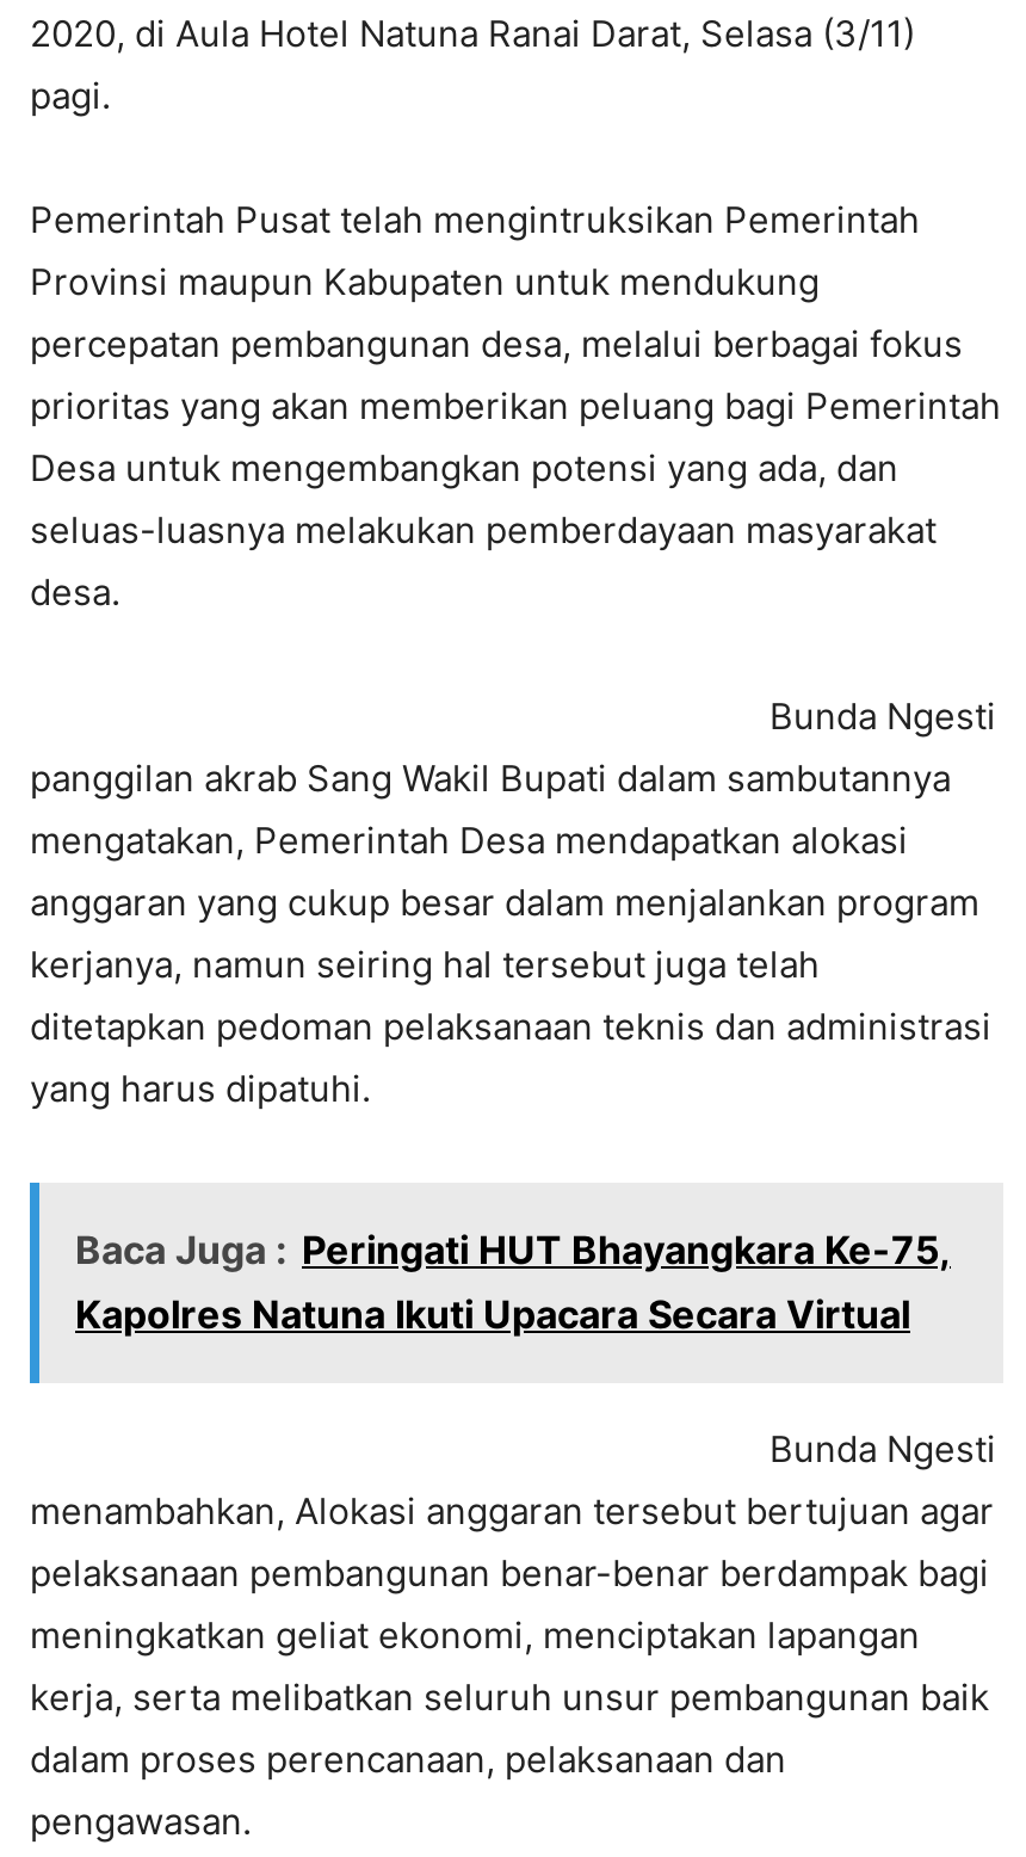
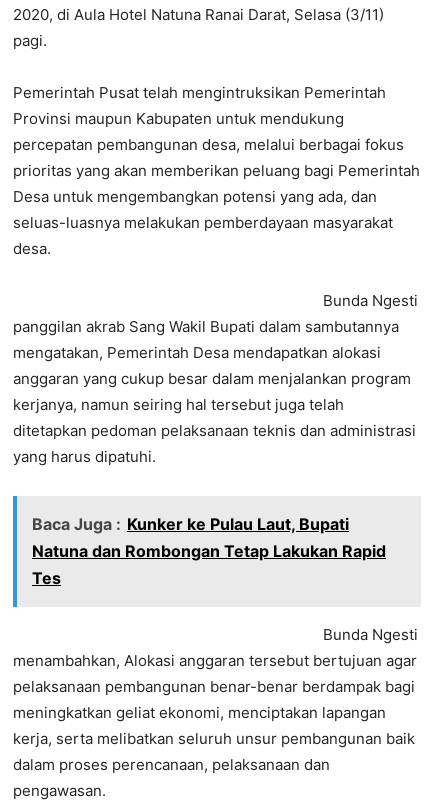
- Baca Juga : Peringati HUT Bhayangkara Ke-75,
- Kapolres Natuna Ikuti Upacara Secara Virtual
+ Baca Juga : Kunker ke Pulau Laut, Bupati
+ Natuna dan Rombongan Tetap Lakukan Rapid
+ Tes
